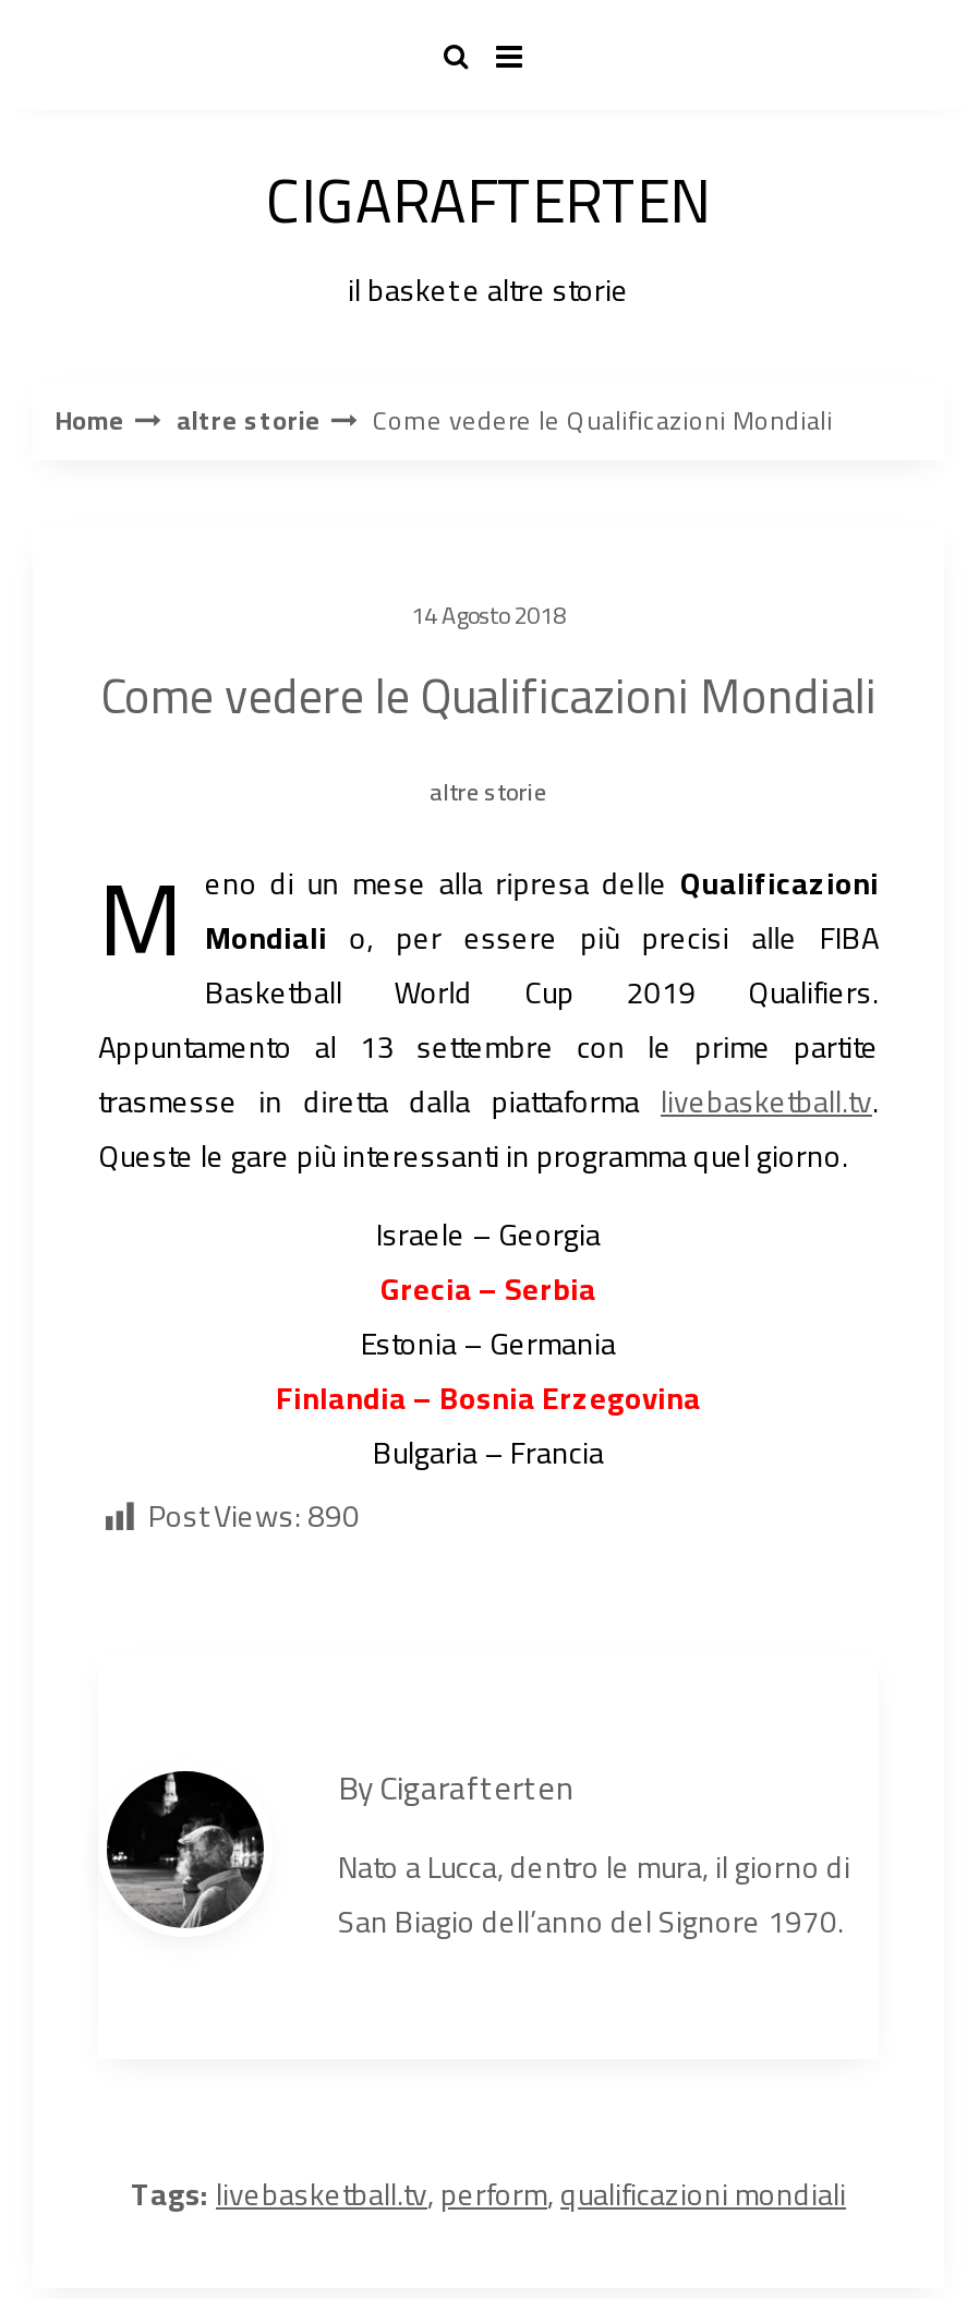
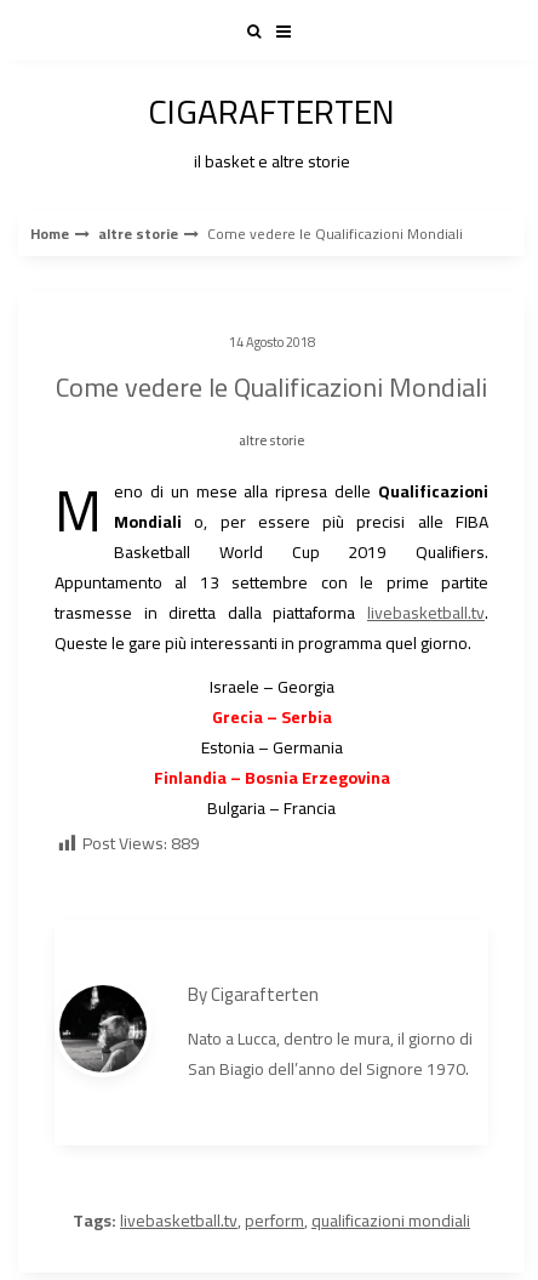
- Post Views: 890
+ Post Views: 889
